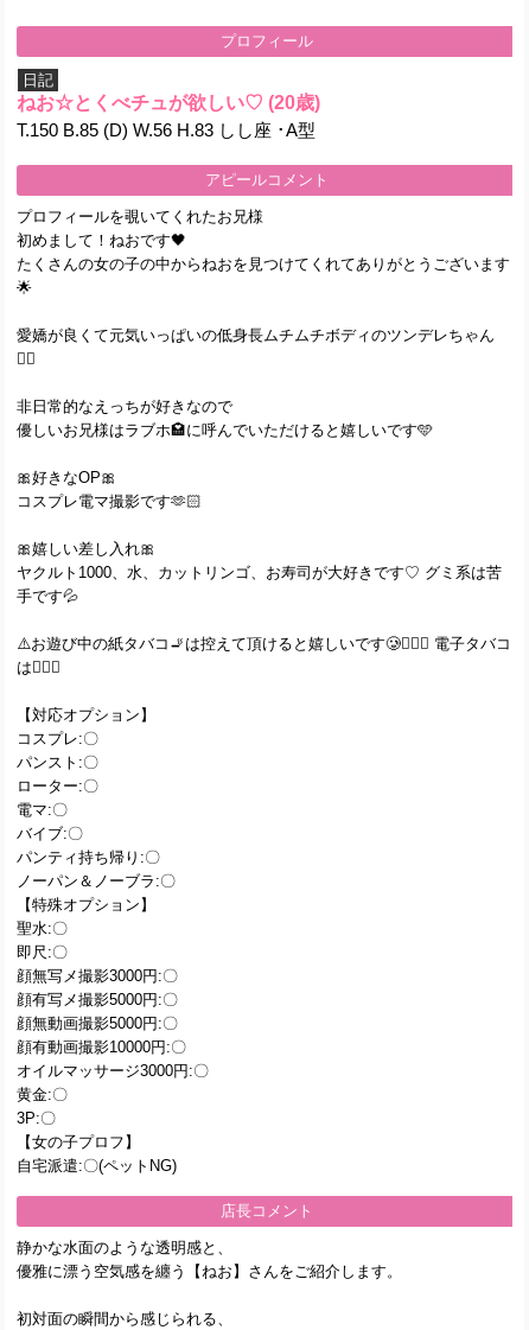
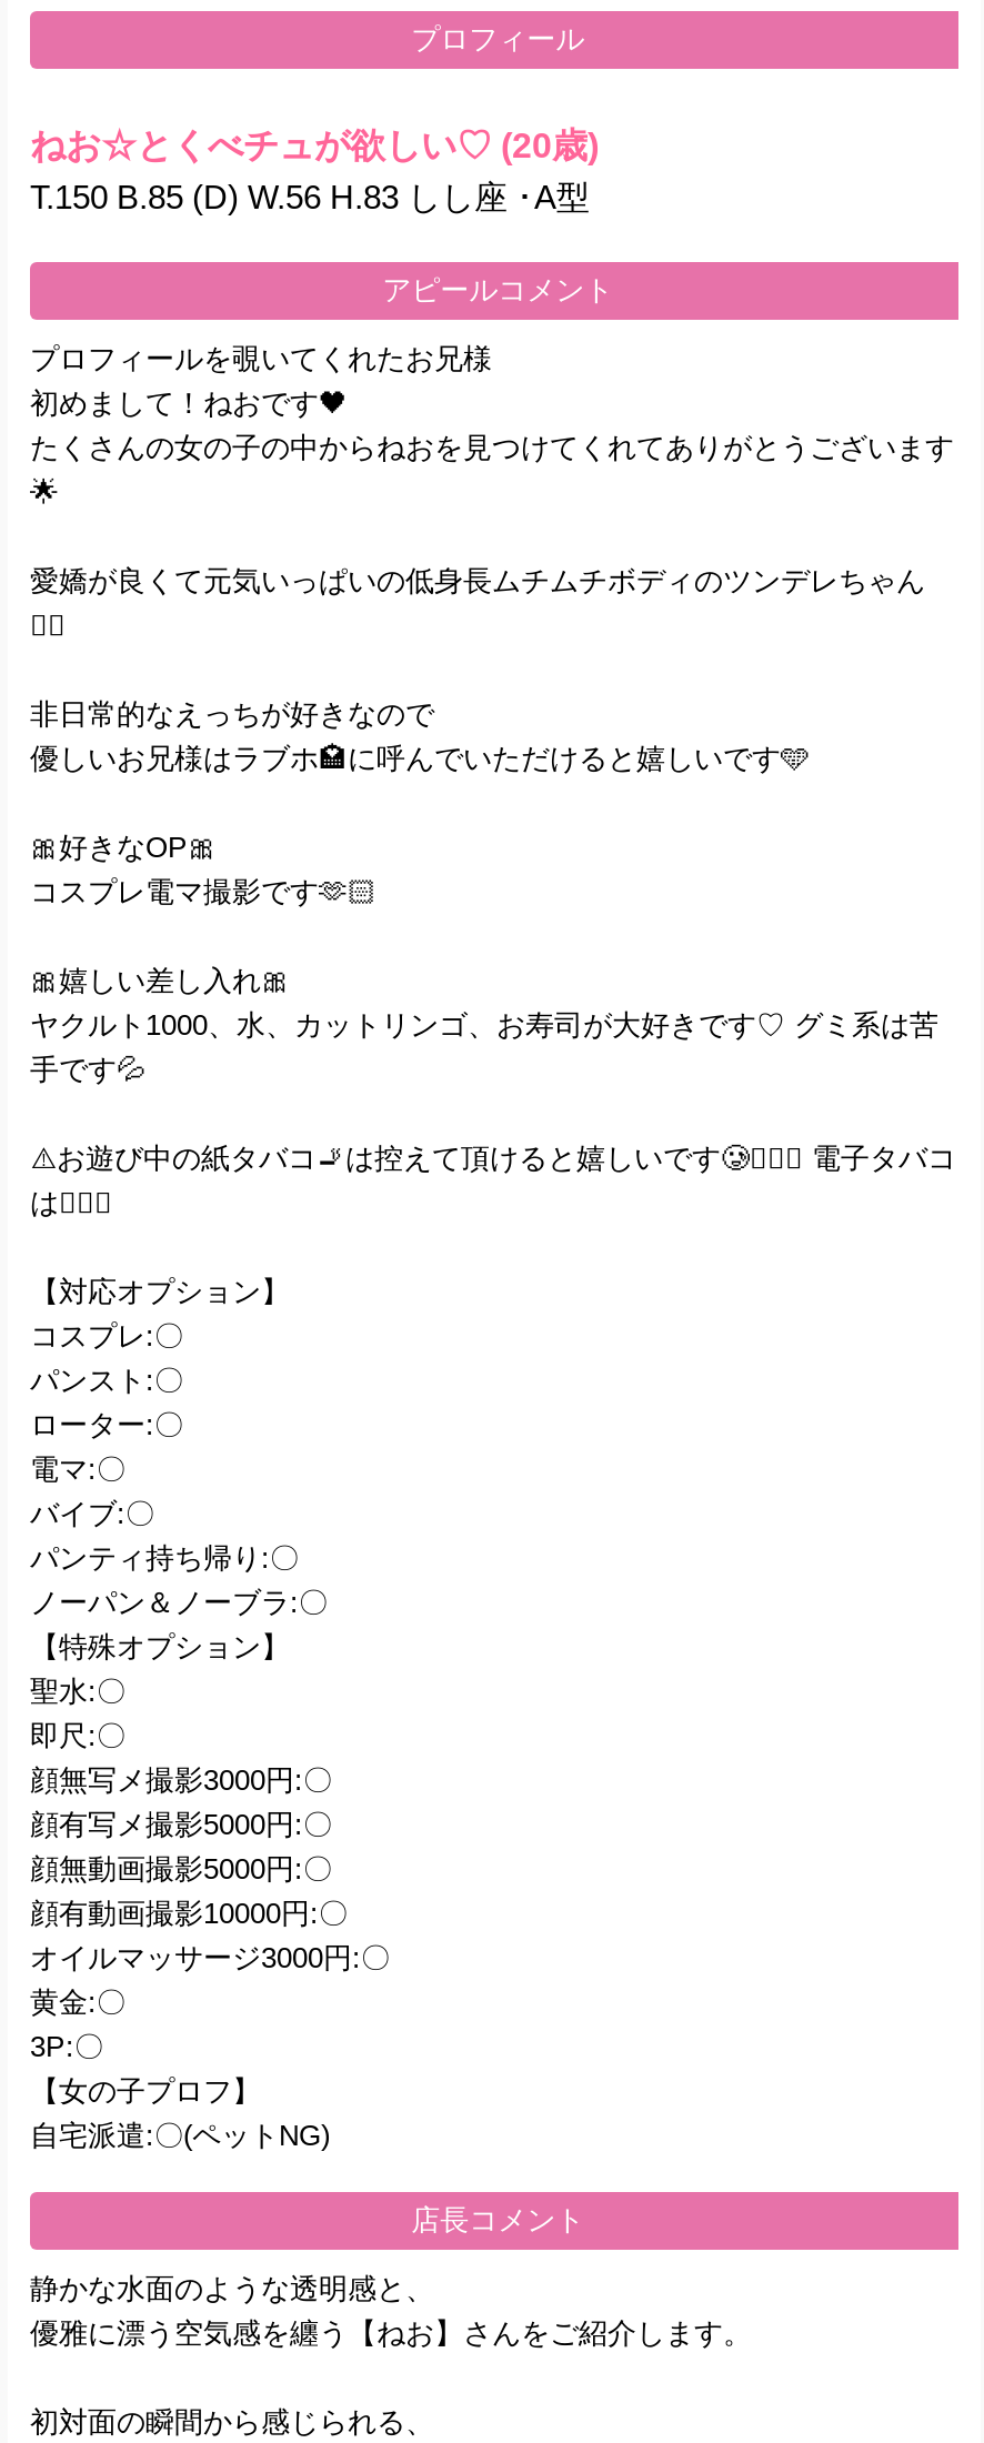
- 日記
